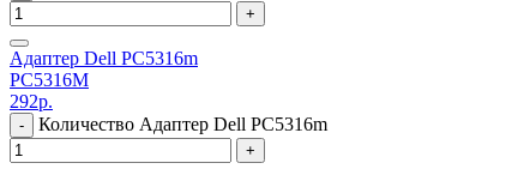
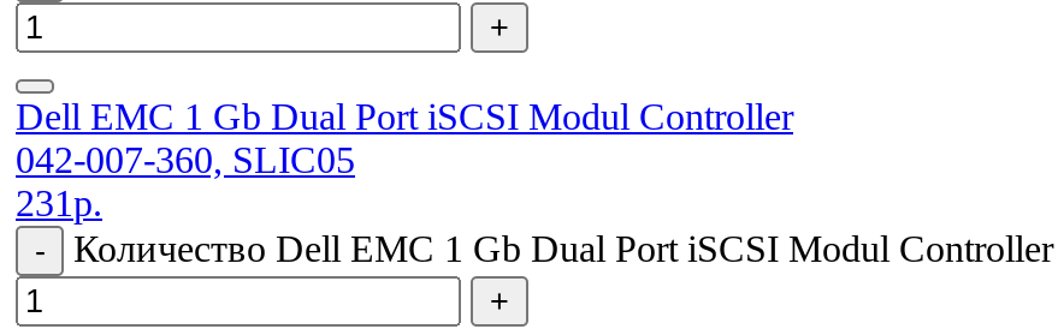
- Адаптер Dell PC5316m
- PC5316M
- 292 р.
+ Dell EMC 1 Gb Dual Port iSCSI Modul Controller
+ 042-007-360, SLIC05
+ 231 р.

- Количество Адаптер Dell PC5316m
+ Количество Dell EMC 1 Gb Dual Port iSCSI Modul Controller
